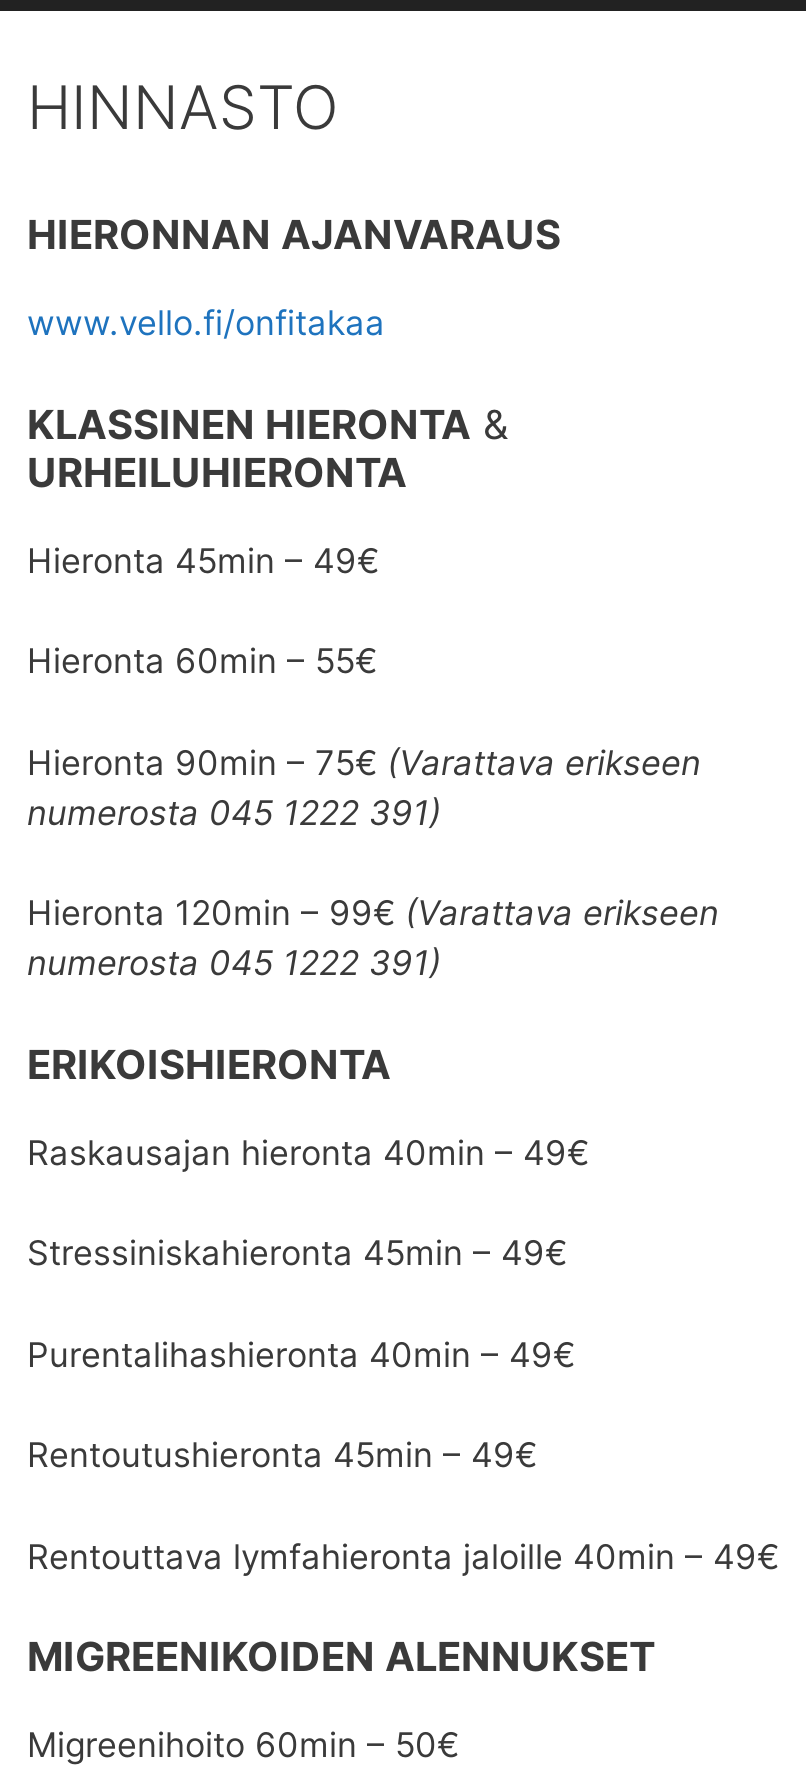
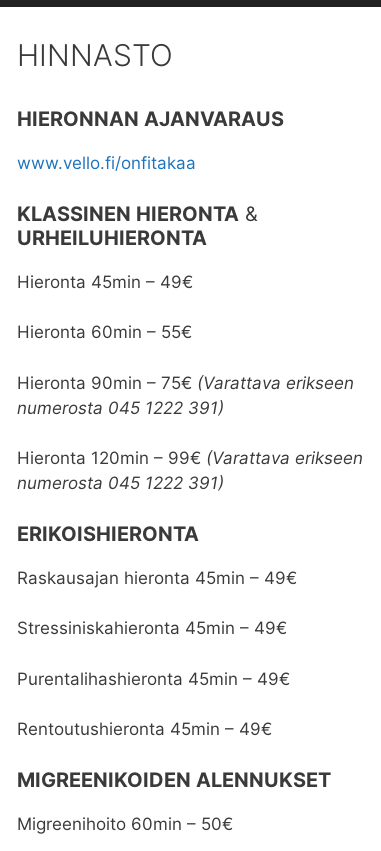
- Raskausajan hieronta 40min – 49€
+ Raskausajan hieronta 45min – 49€

- Purentalihashieronta 40min – 49€
+ Purentalihashieronta 45min – 49€

- Rentouttava lymfahieronta jaloille 40min – 49€
